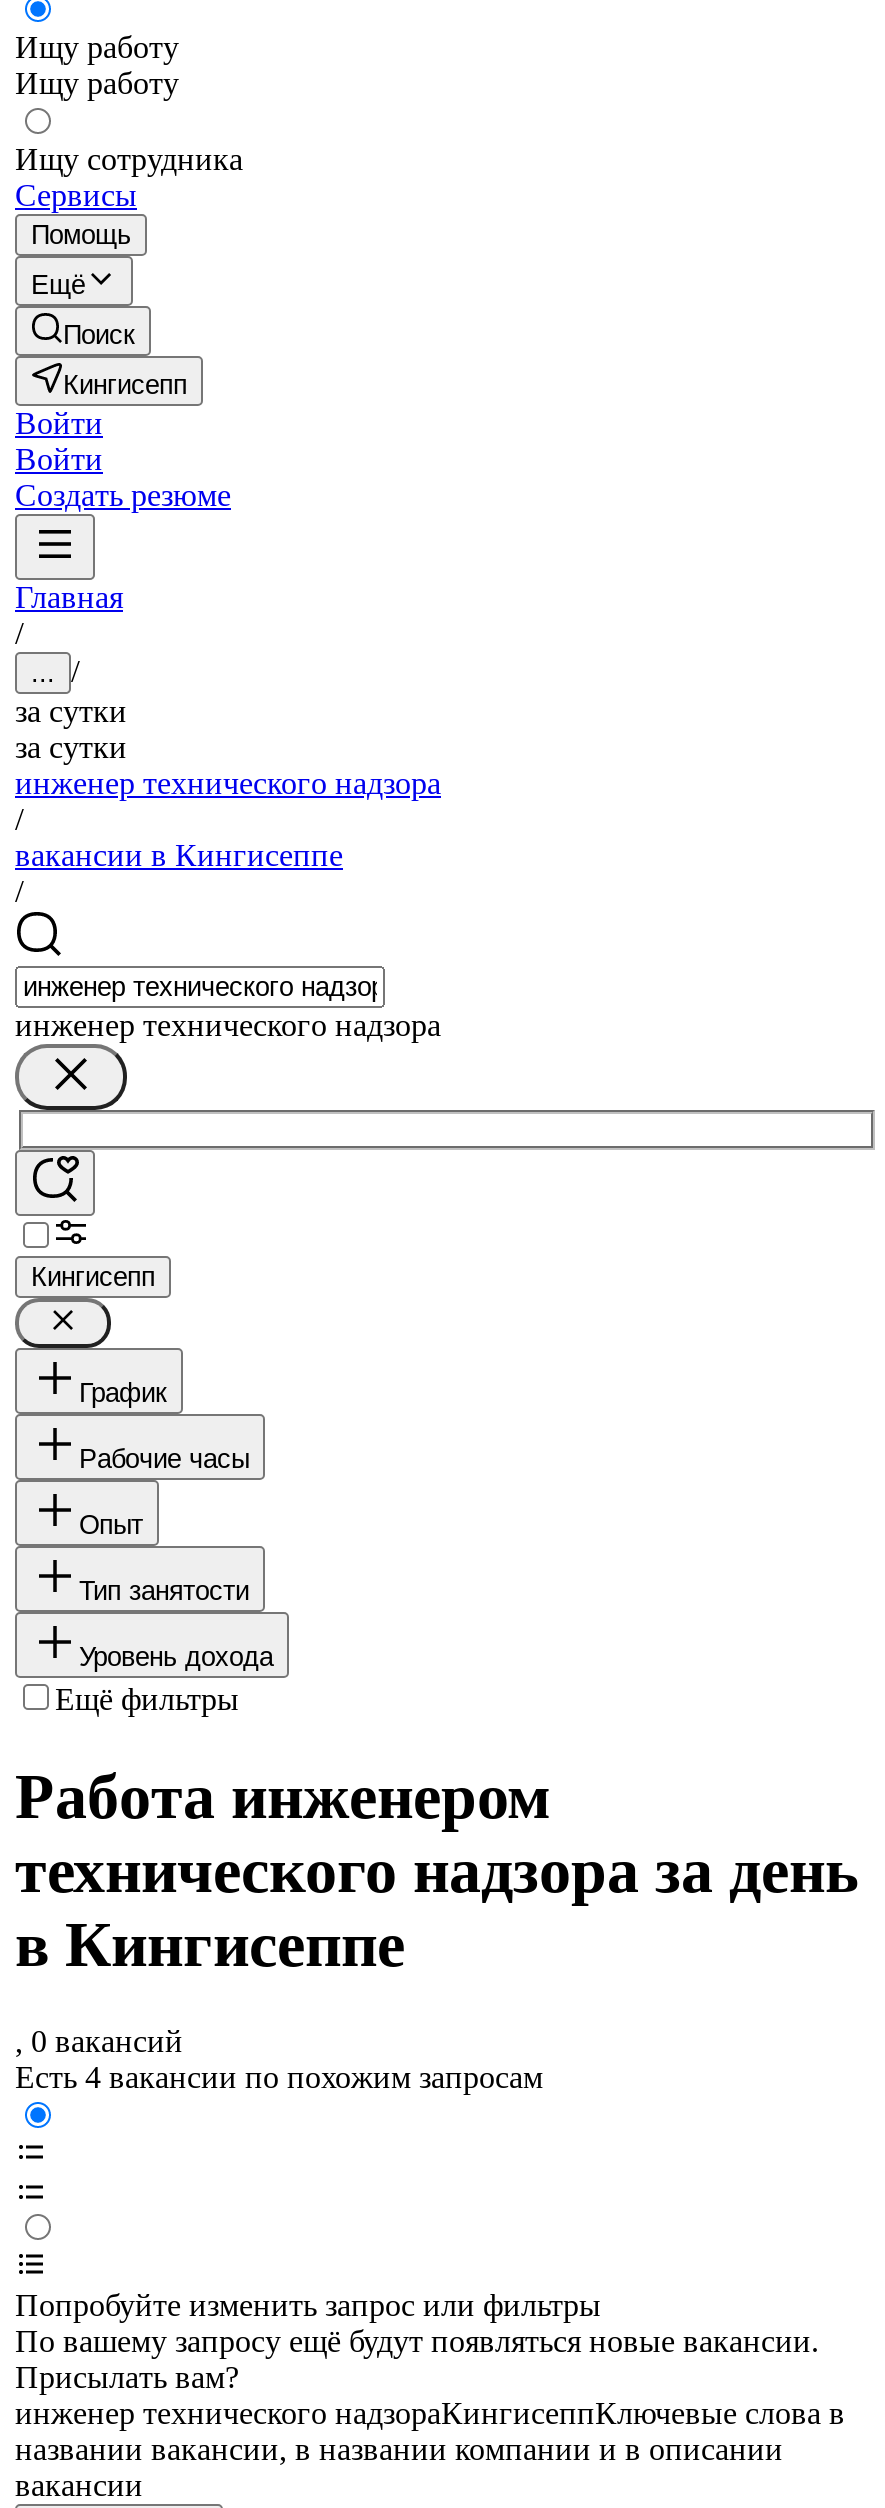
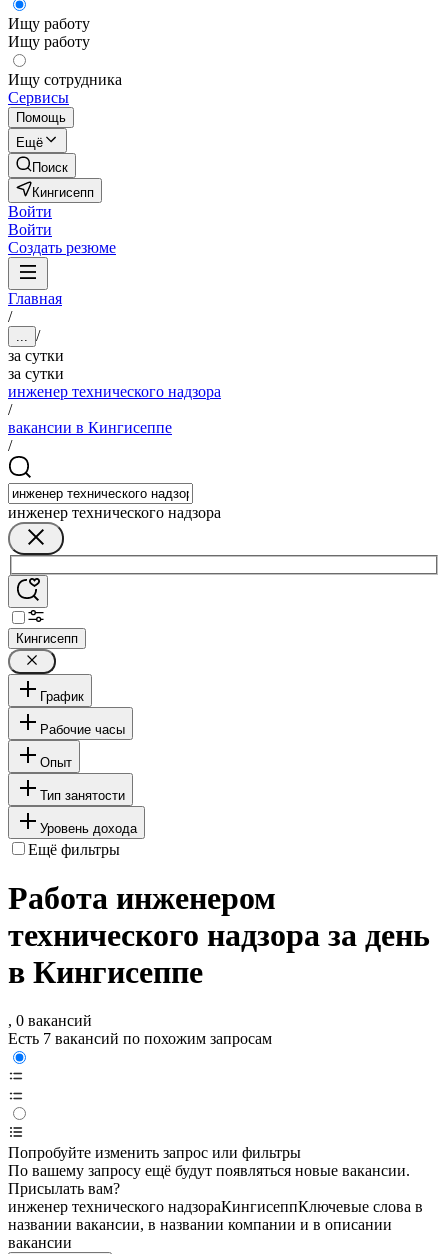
- Есть 4 вакансии по похожим запросам
+ Есть 7 вакансий по похожим запросам
